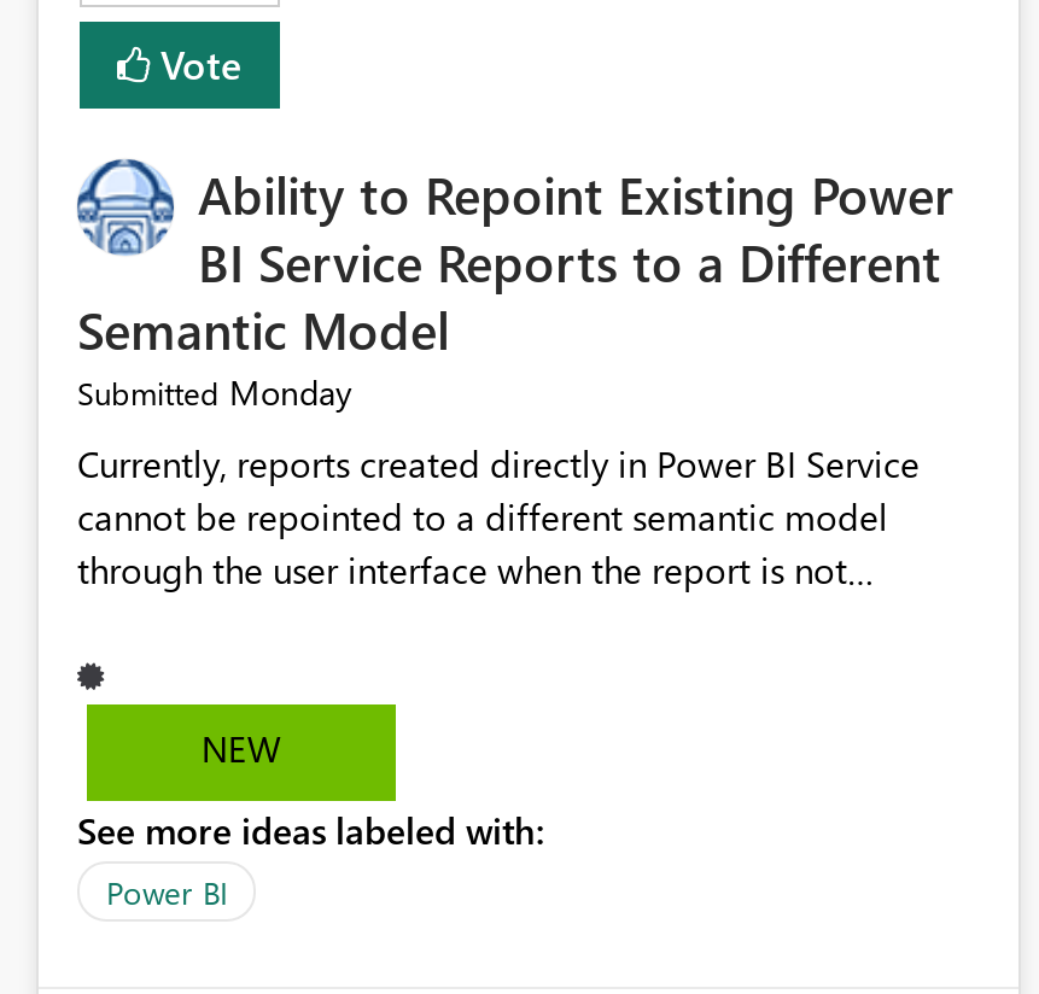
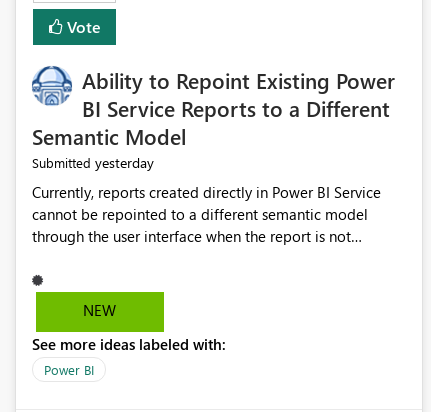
- Submitted Monday
+ Submitted yesterday
